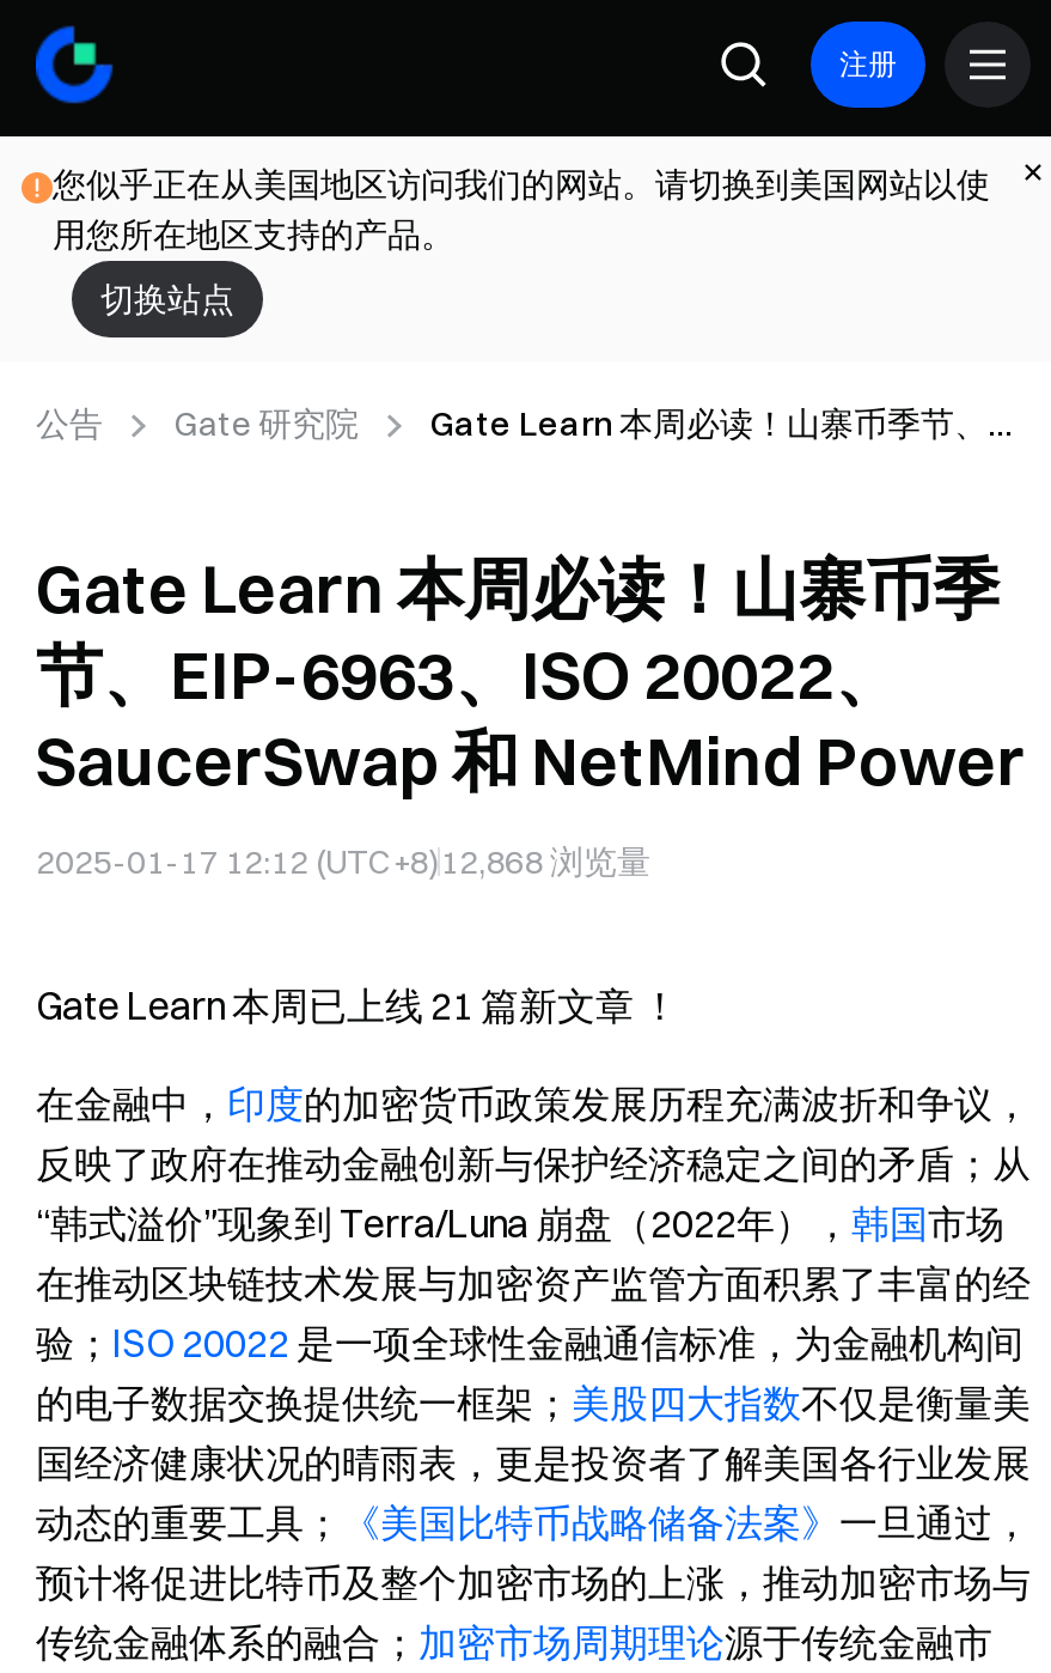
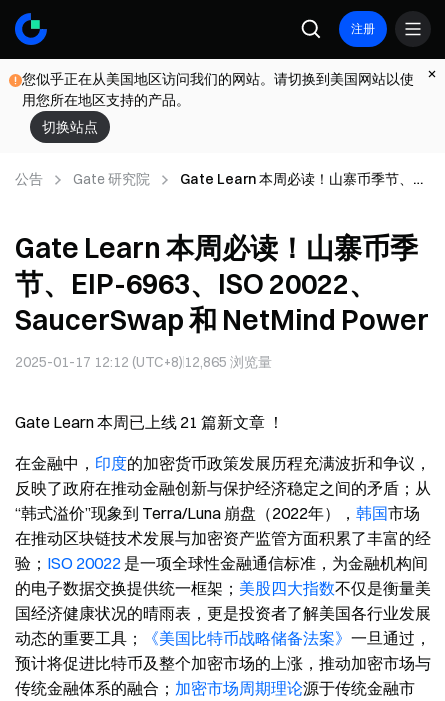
- 2025-01-17 12:12 (UTC+8)12,868浏览量
+ 2025-01-17 12:12 (UTC+8)12,865浏览量
